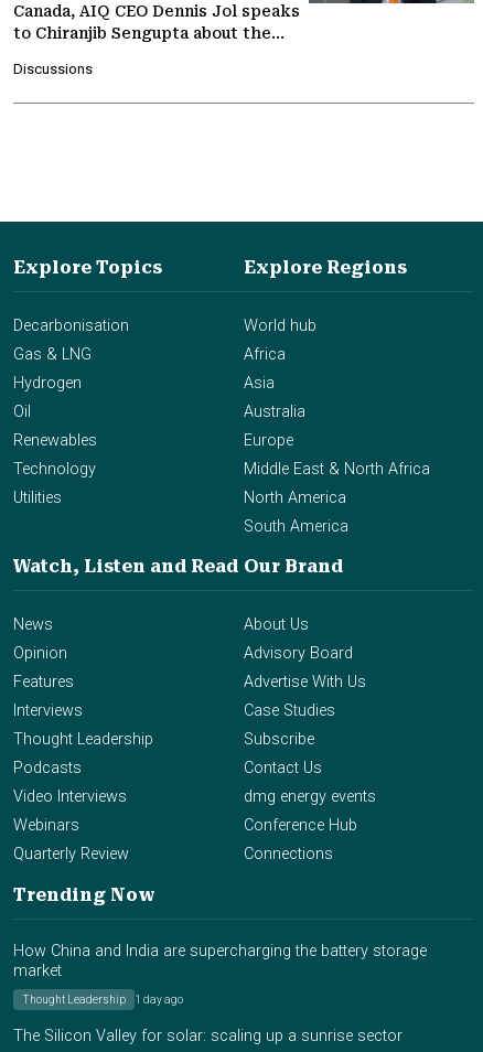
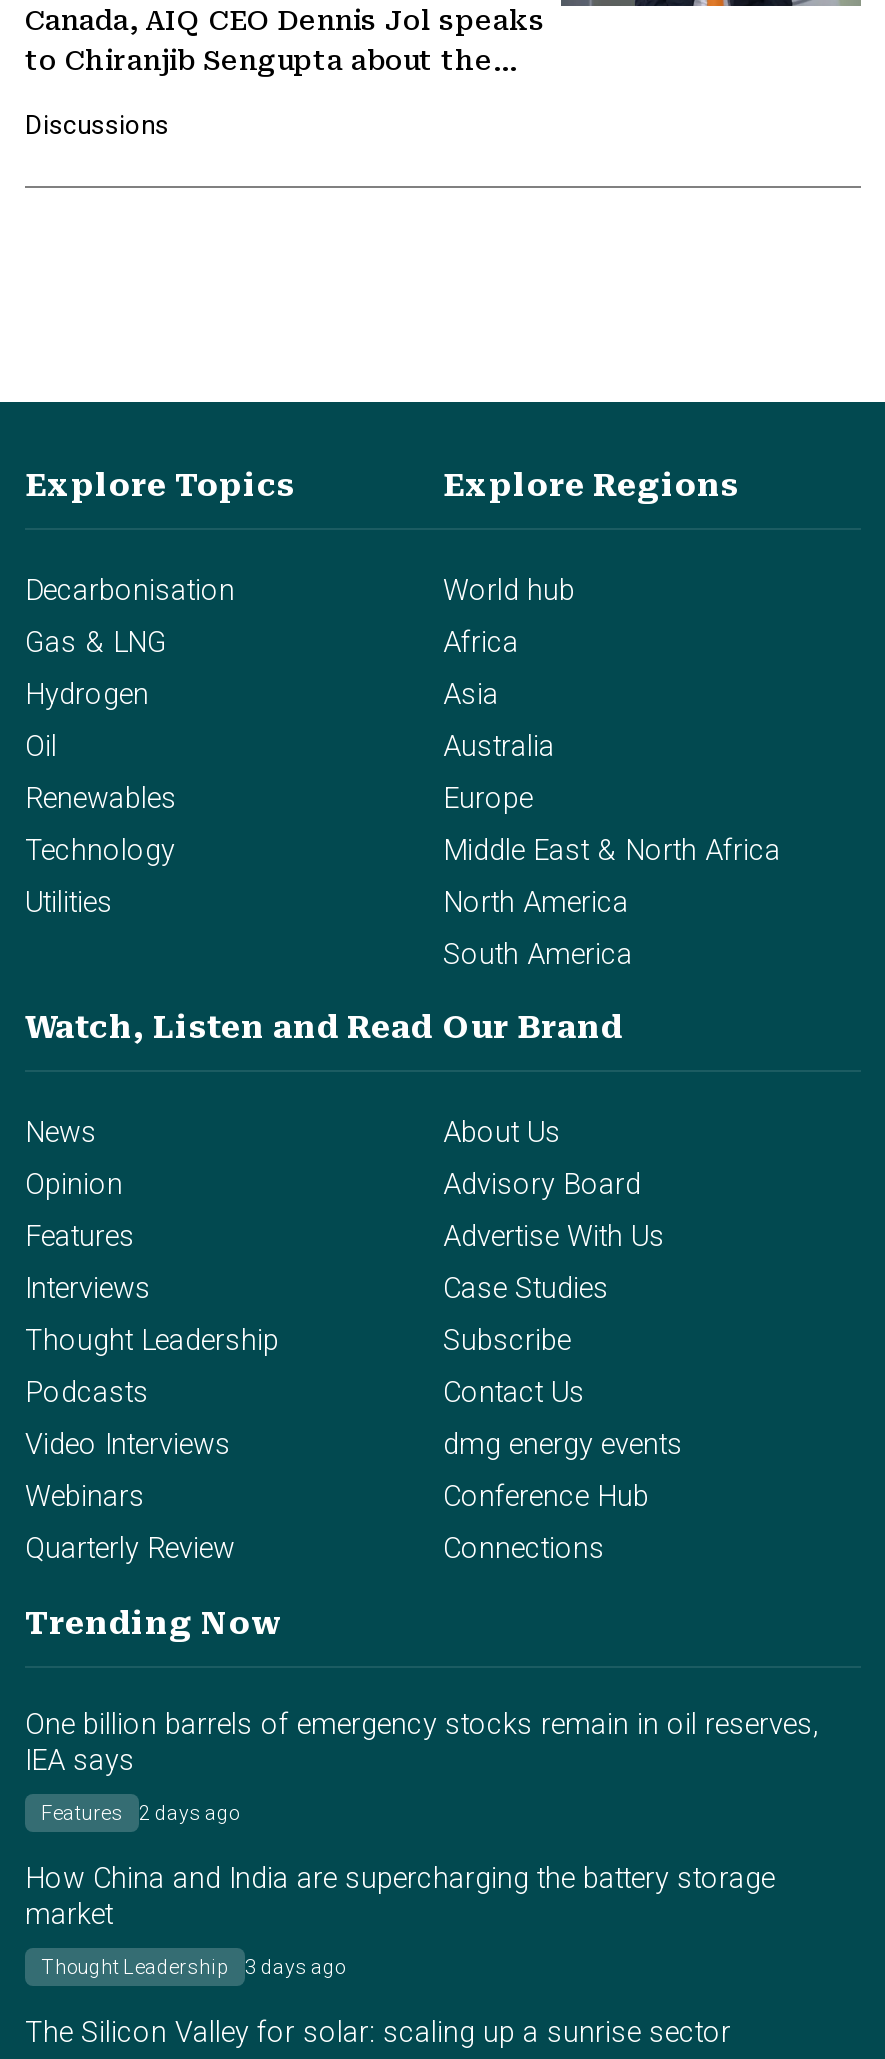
+ One billion barrels of emergency stocks remain in oil reserves,
+ IEA says
+ Features
+ 2 days ago

- Thought Leadership 1 day ago
+ Thought Leadership 3 days ago
